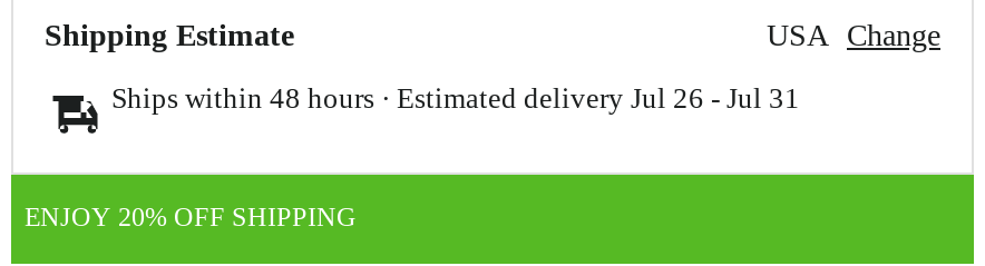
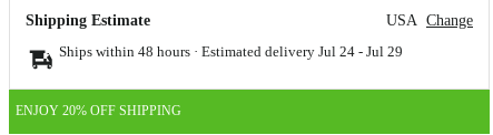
- Ships within 48 hours · Estimated delivery Jul 26 - Jul 31
+ Ships within 48 hours · Estimated delivery Jul 24 - Jul 29
